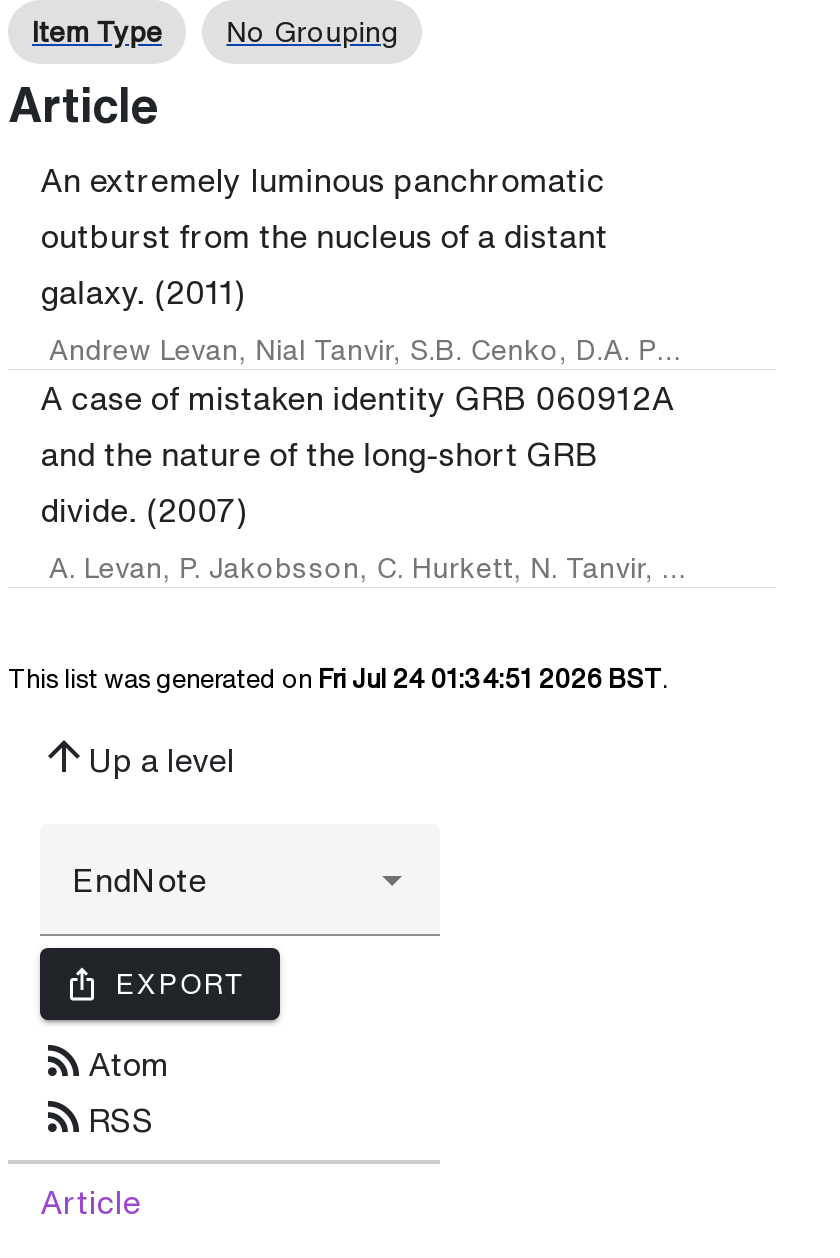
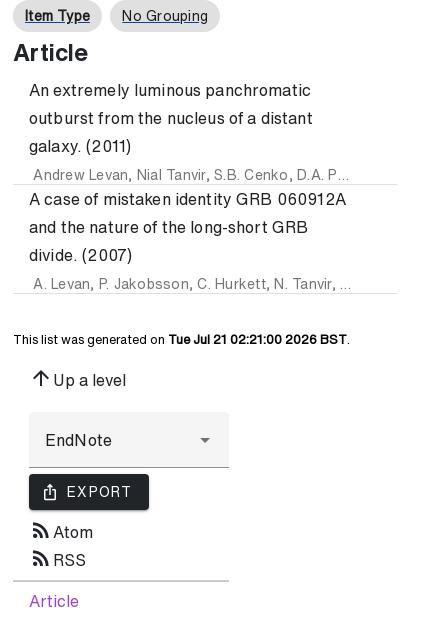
- This list was generated on Fri Jul 24 01:34:51 2026 BST.
+ This list was generated on Tue Jul 21 02:21:00 2026 BST.
